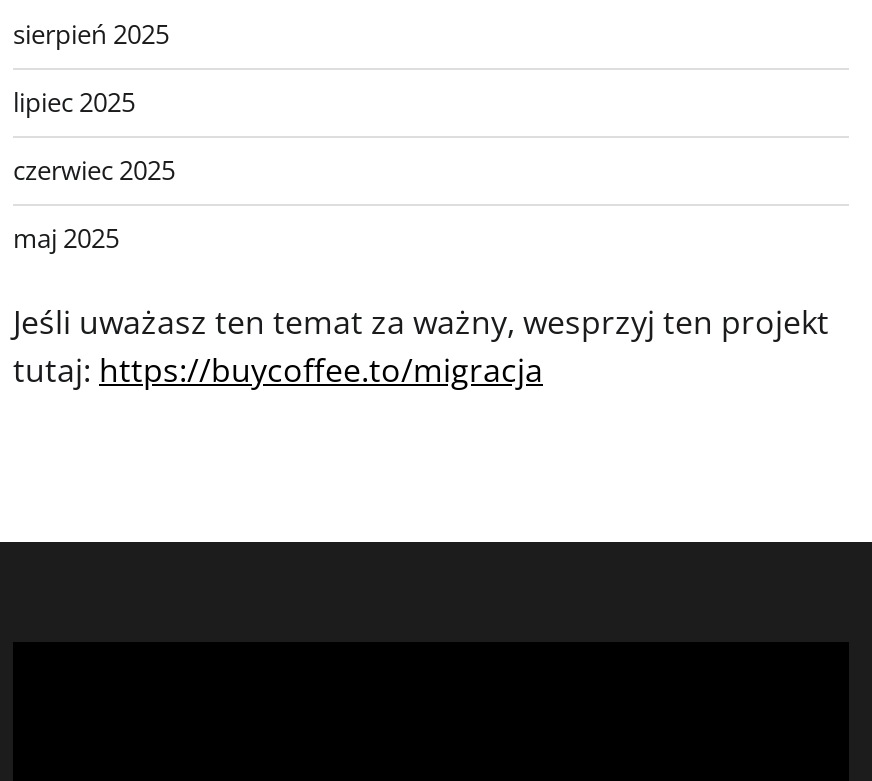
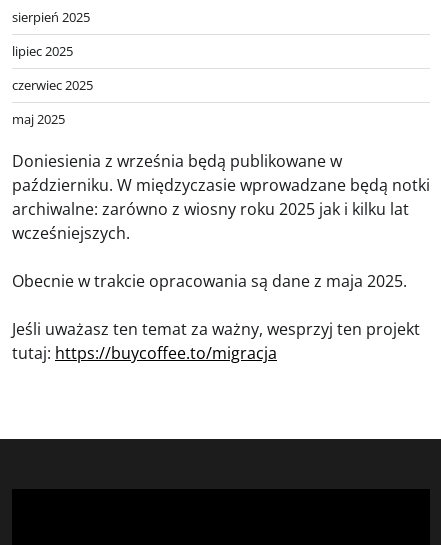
+ Doniesienia z września będą publikowane w
+ październiku. W międzyczasie wprowadzane będą notki
+ archiwalne: zarówno z wiosny roku 2025 jak i kilku lat
+ wcześniejszych.
+ Obecnie w trakcie opracowania są dane z maja 2025.
